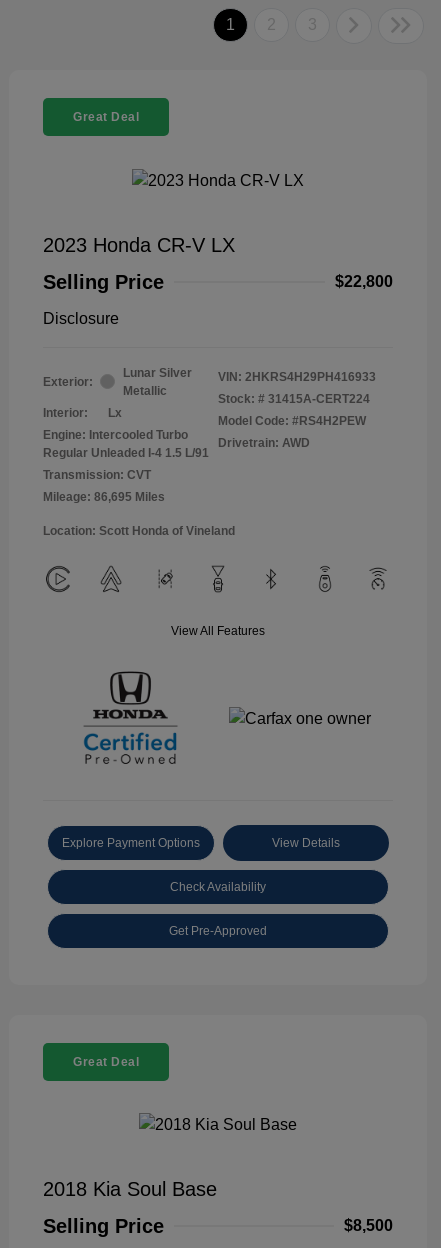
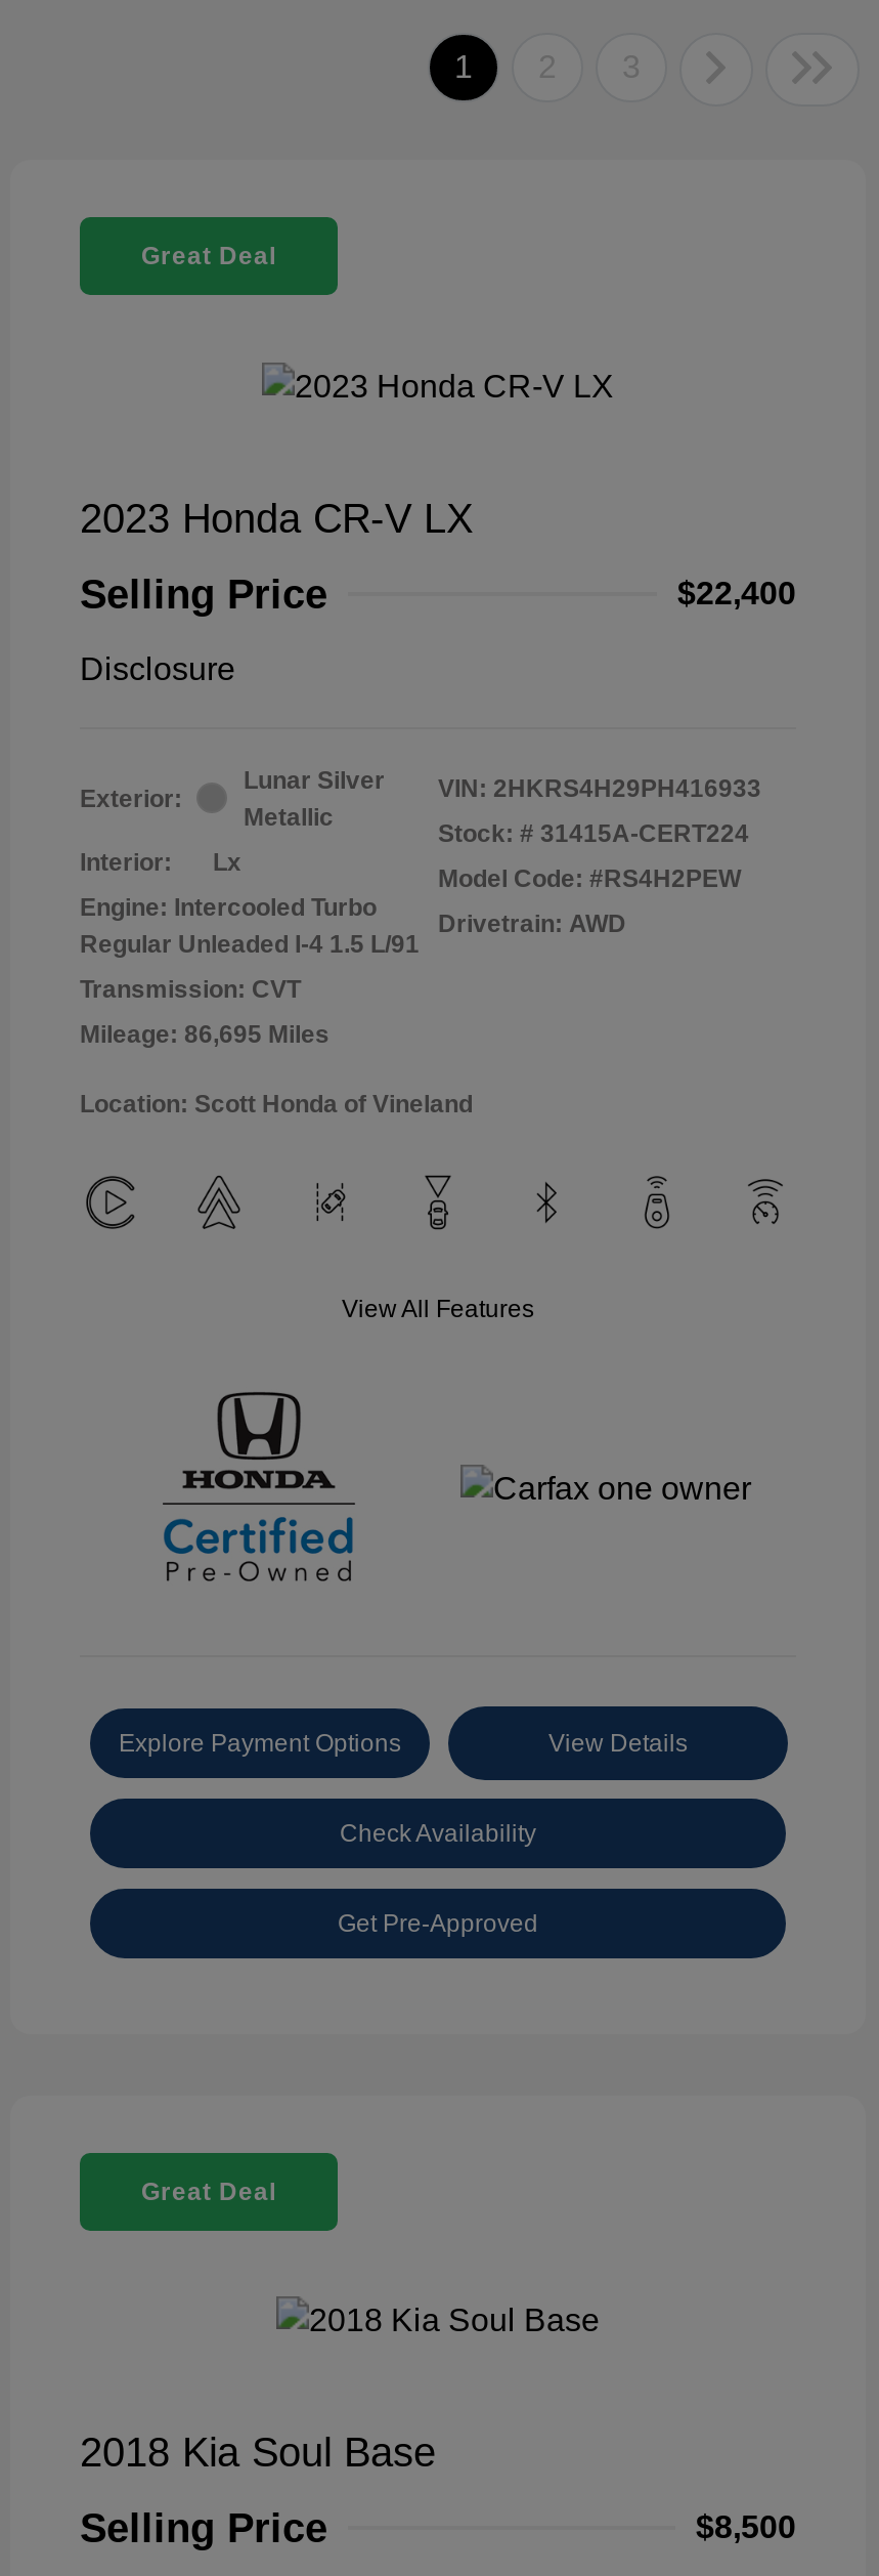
- $22,800
+ $22,400
